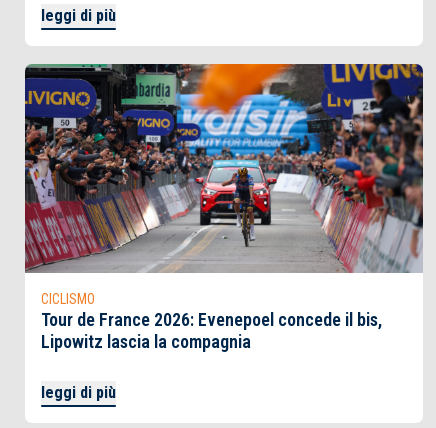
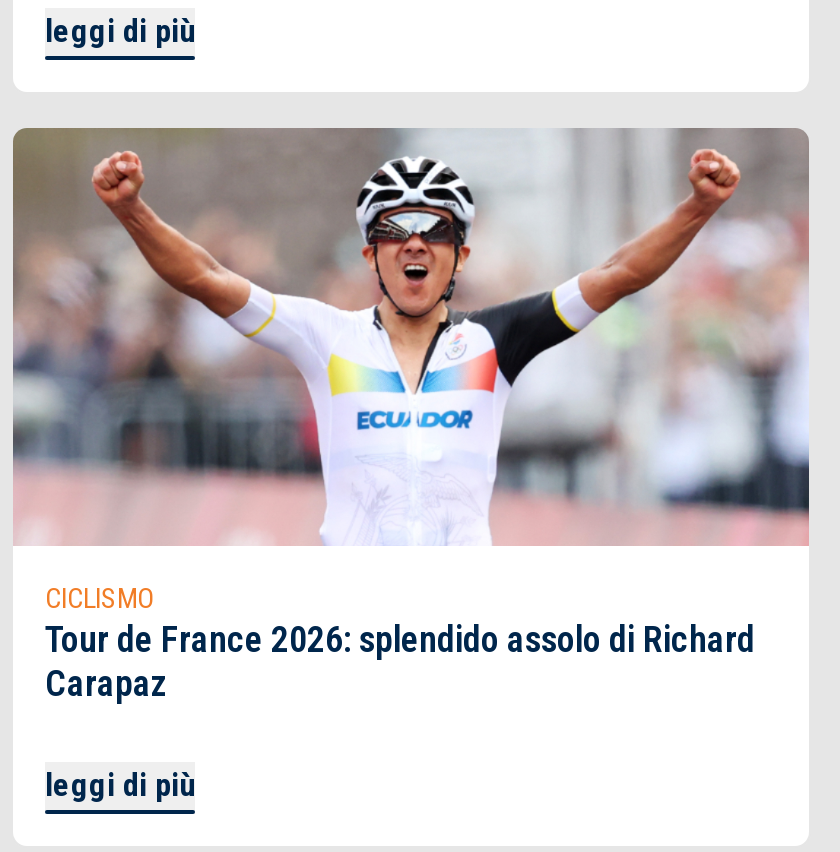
- [image]
- Tour de France 2026: Evenepoel concede il bis,
- Lipowitz lascia la compagnia
+ [image]
+ Tour de France 2026: splendido assolo di Richard
+ Carapaz
